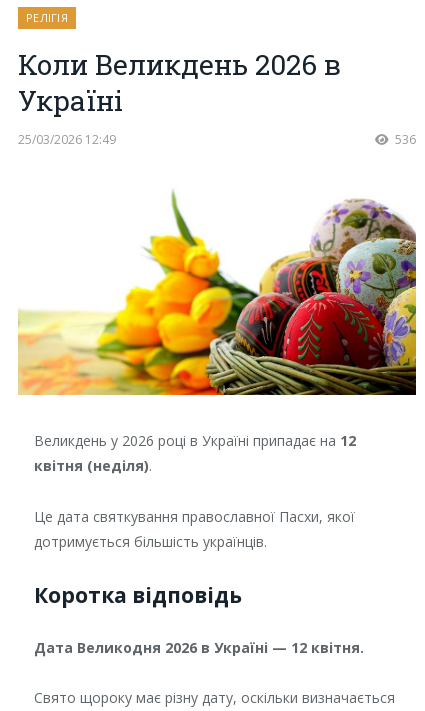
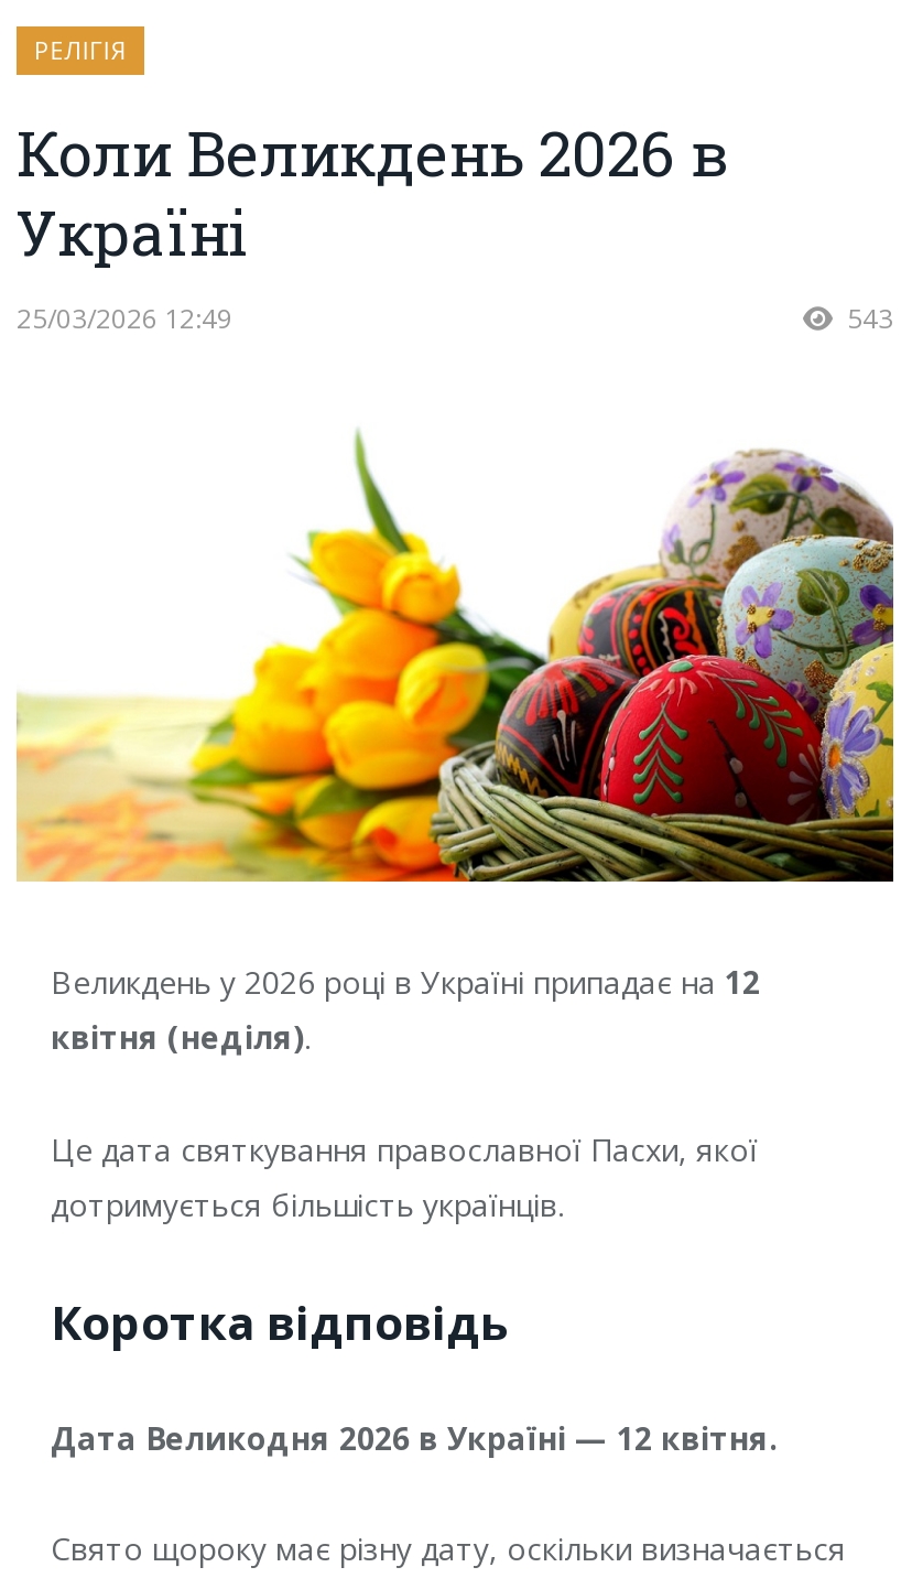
- 536
+ 543
